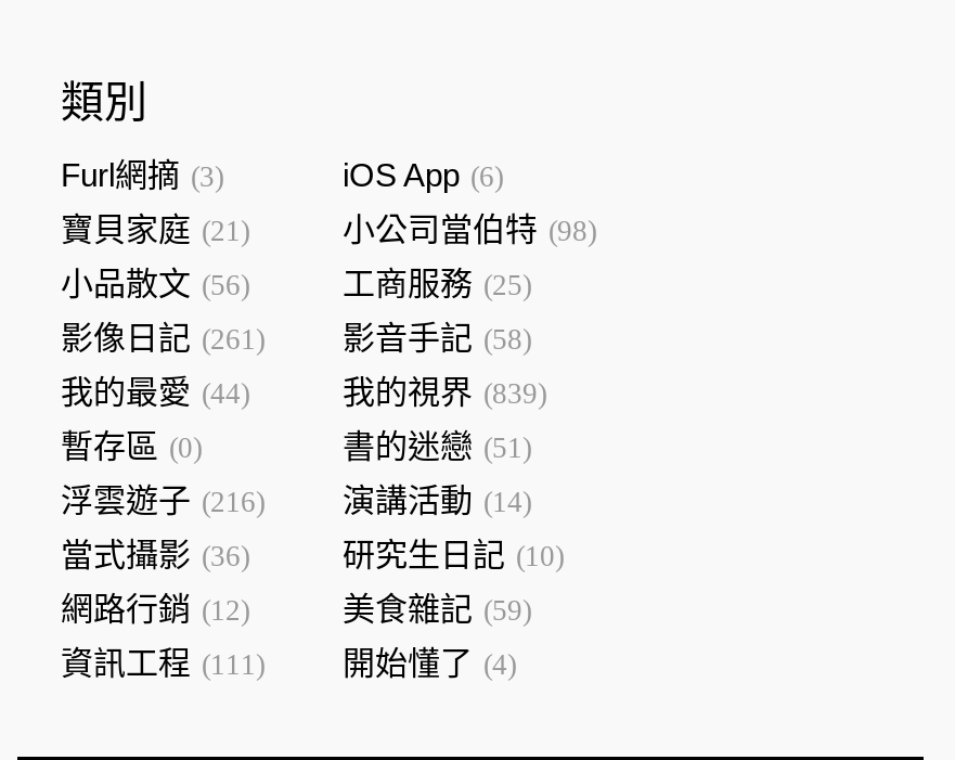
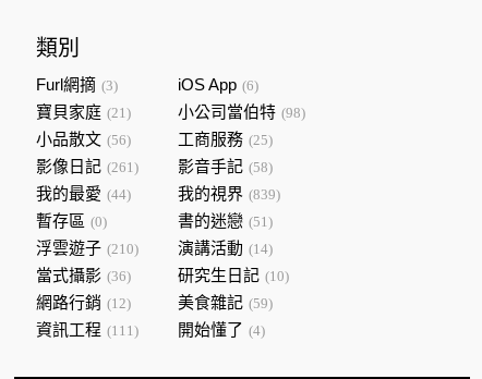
- 浮雲遊子 (216)
+ 浮雲遊子 (210)
